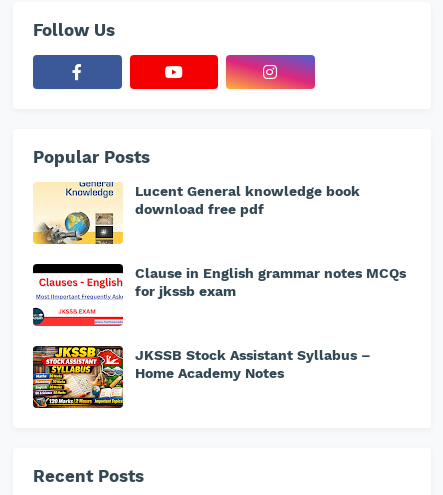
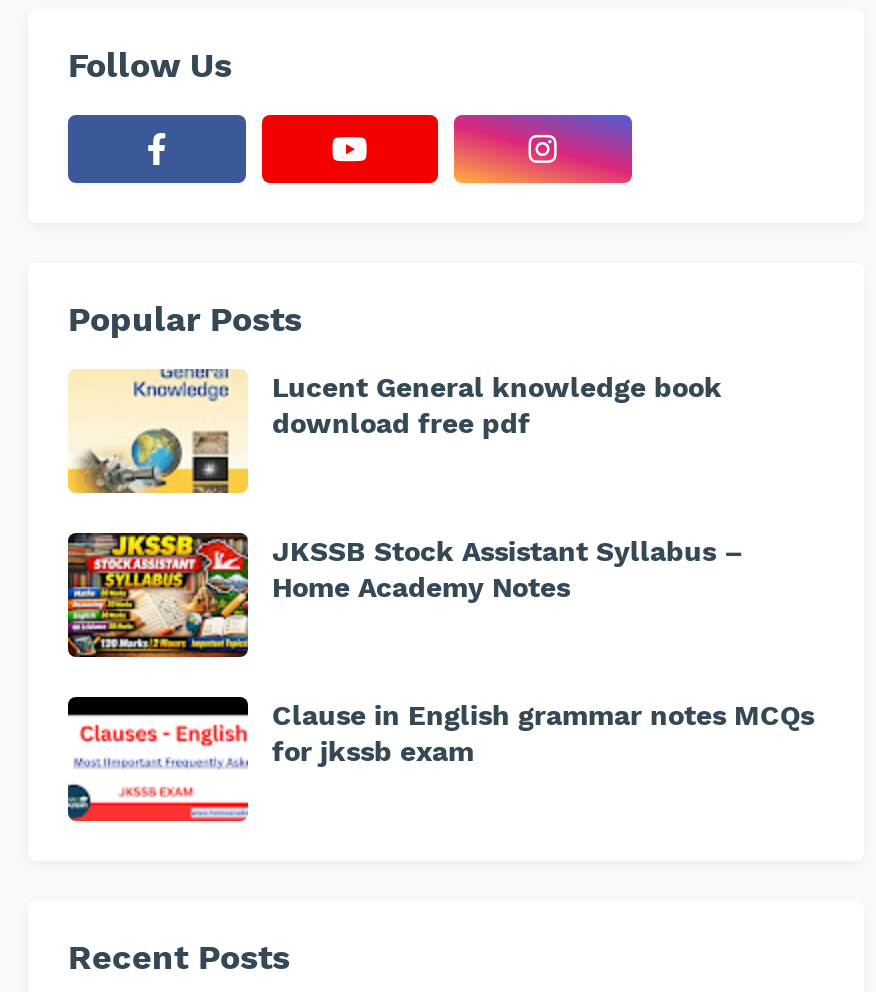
moved down: [image] | Clause in English grammar notes MCQs | for jkssb exam

moved up: [image] | JKSSB Stock Assistant Syllabus – | Home Academy Notes
